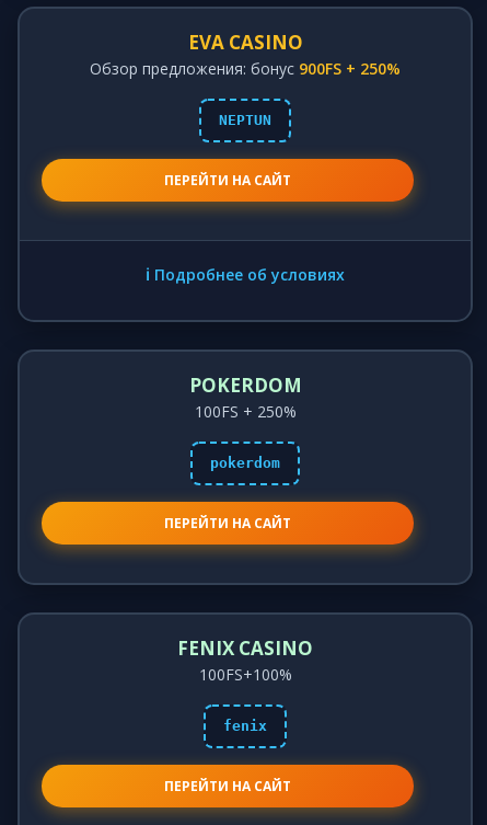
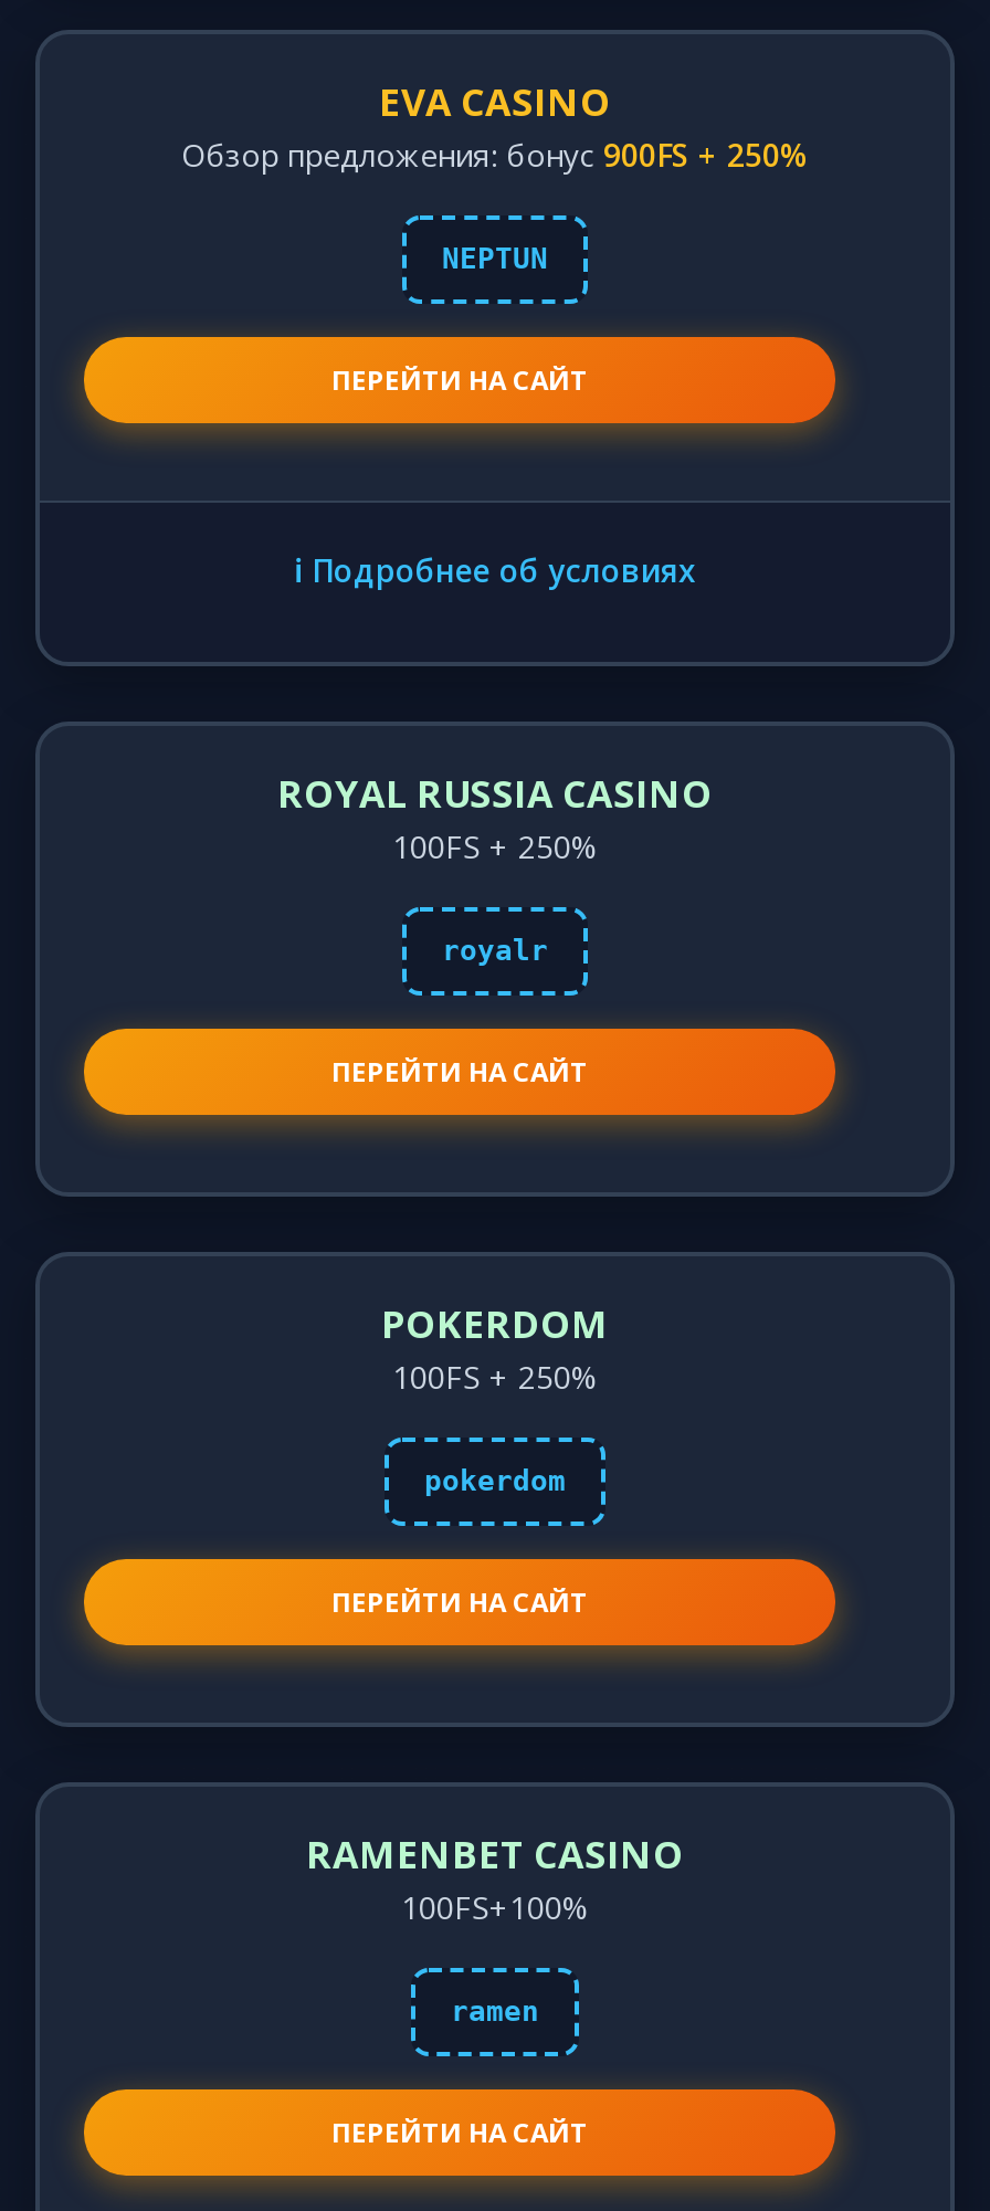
+ ROYAL RUSSIA CASINO
+ 100FS + 250%
+ royalr
+ ПЕРЕЙТИ НА САЙТ

- FENIX CASINO
+ RAMENBET CASINO

- fenix
+ ramen
